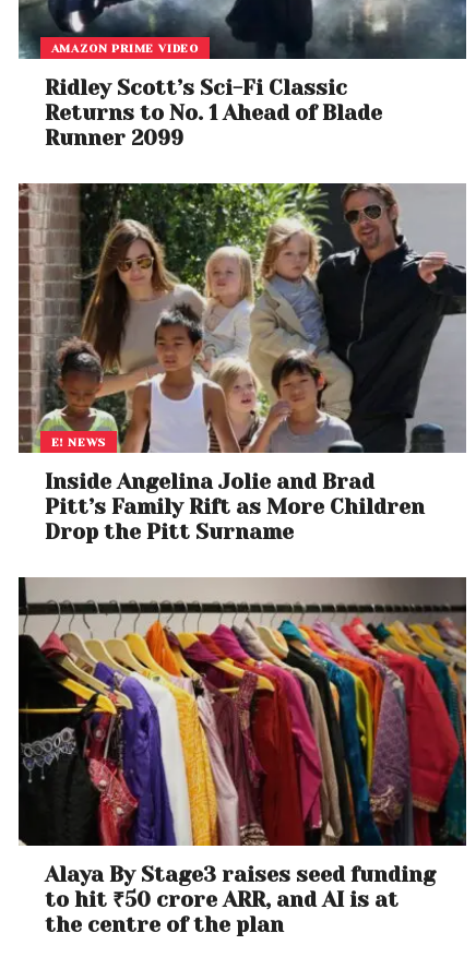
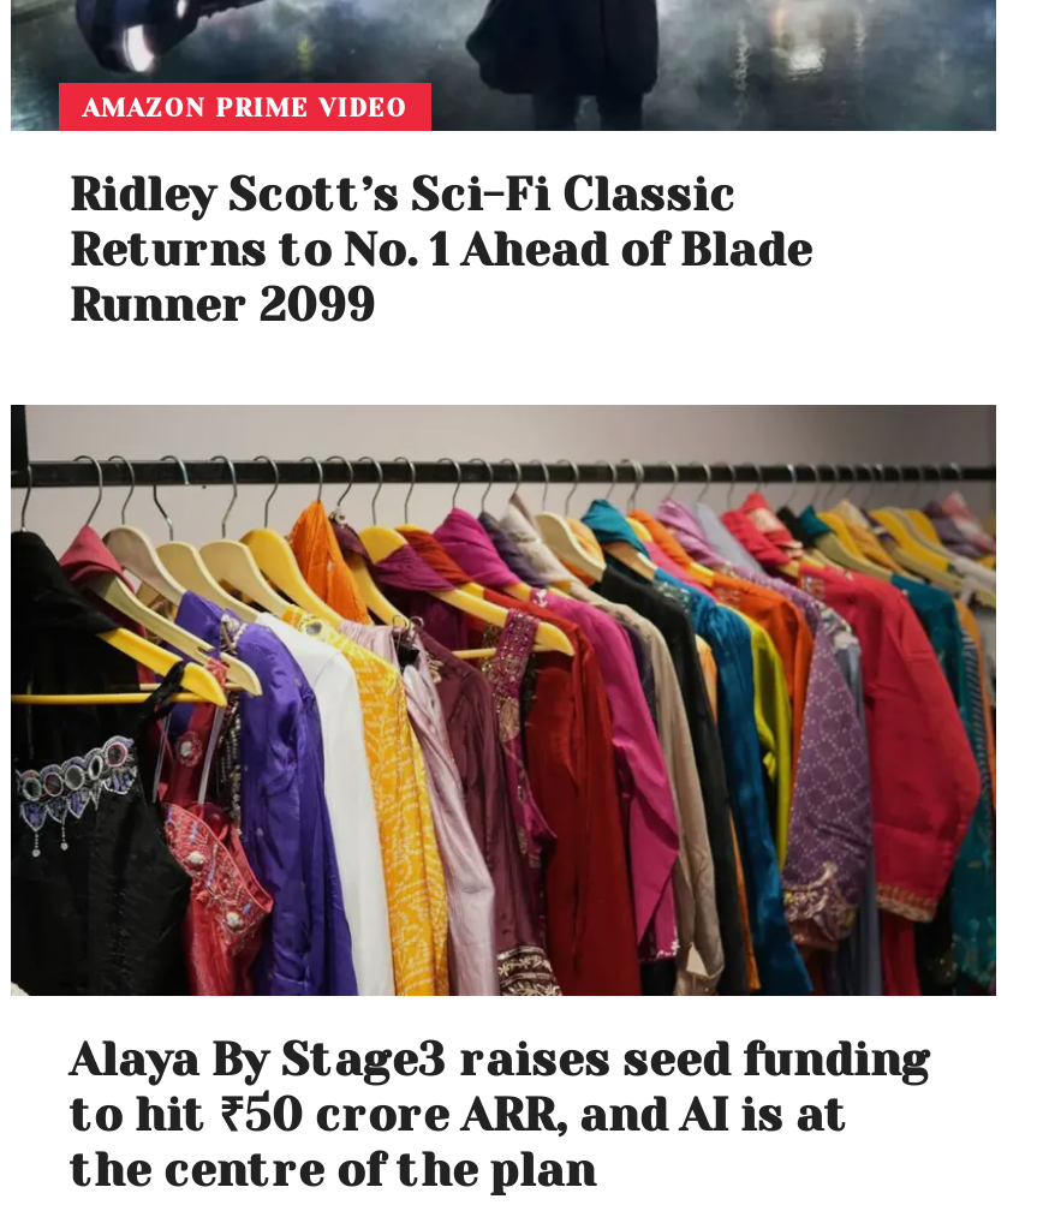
- [image]
- E! NEWS
- Inside Angelina Jolie and Brad
- Pitt’s Family Rift as More Children
- Drop the Pitt Surname
